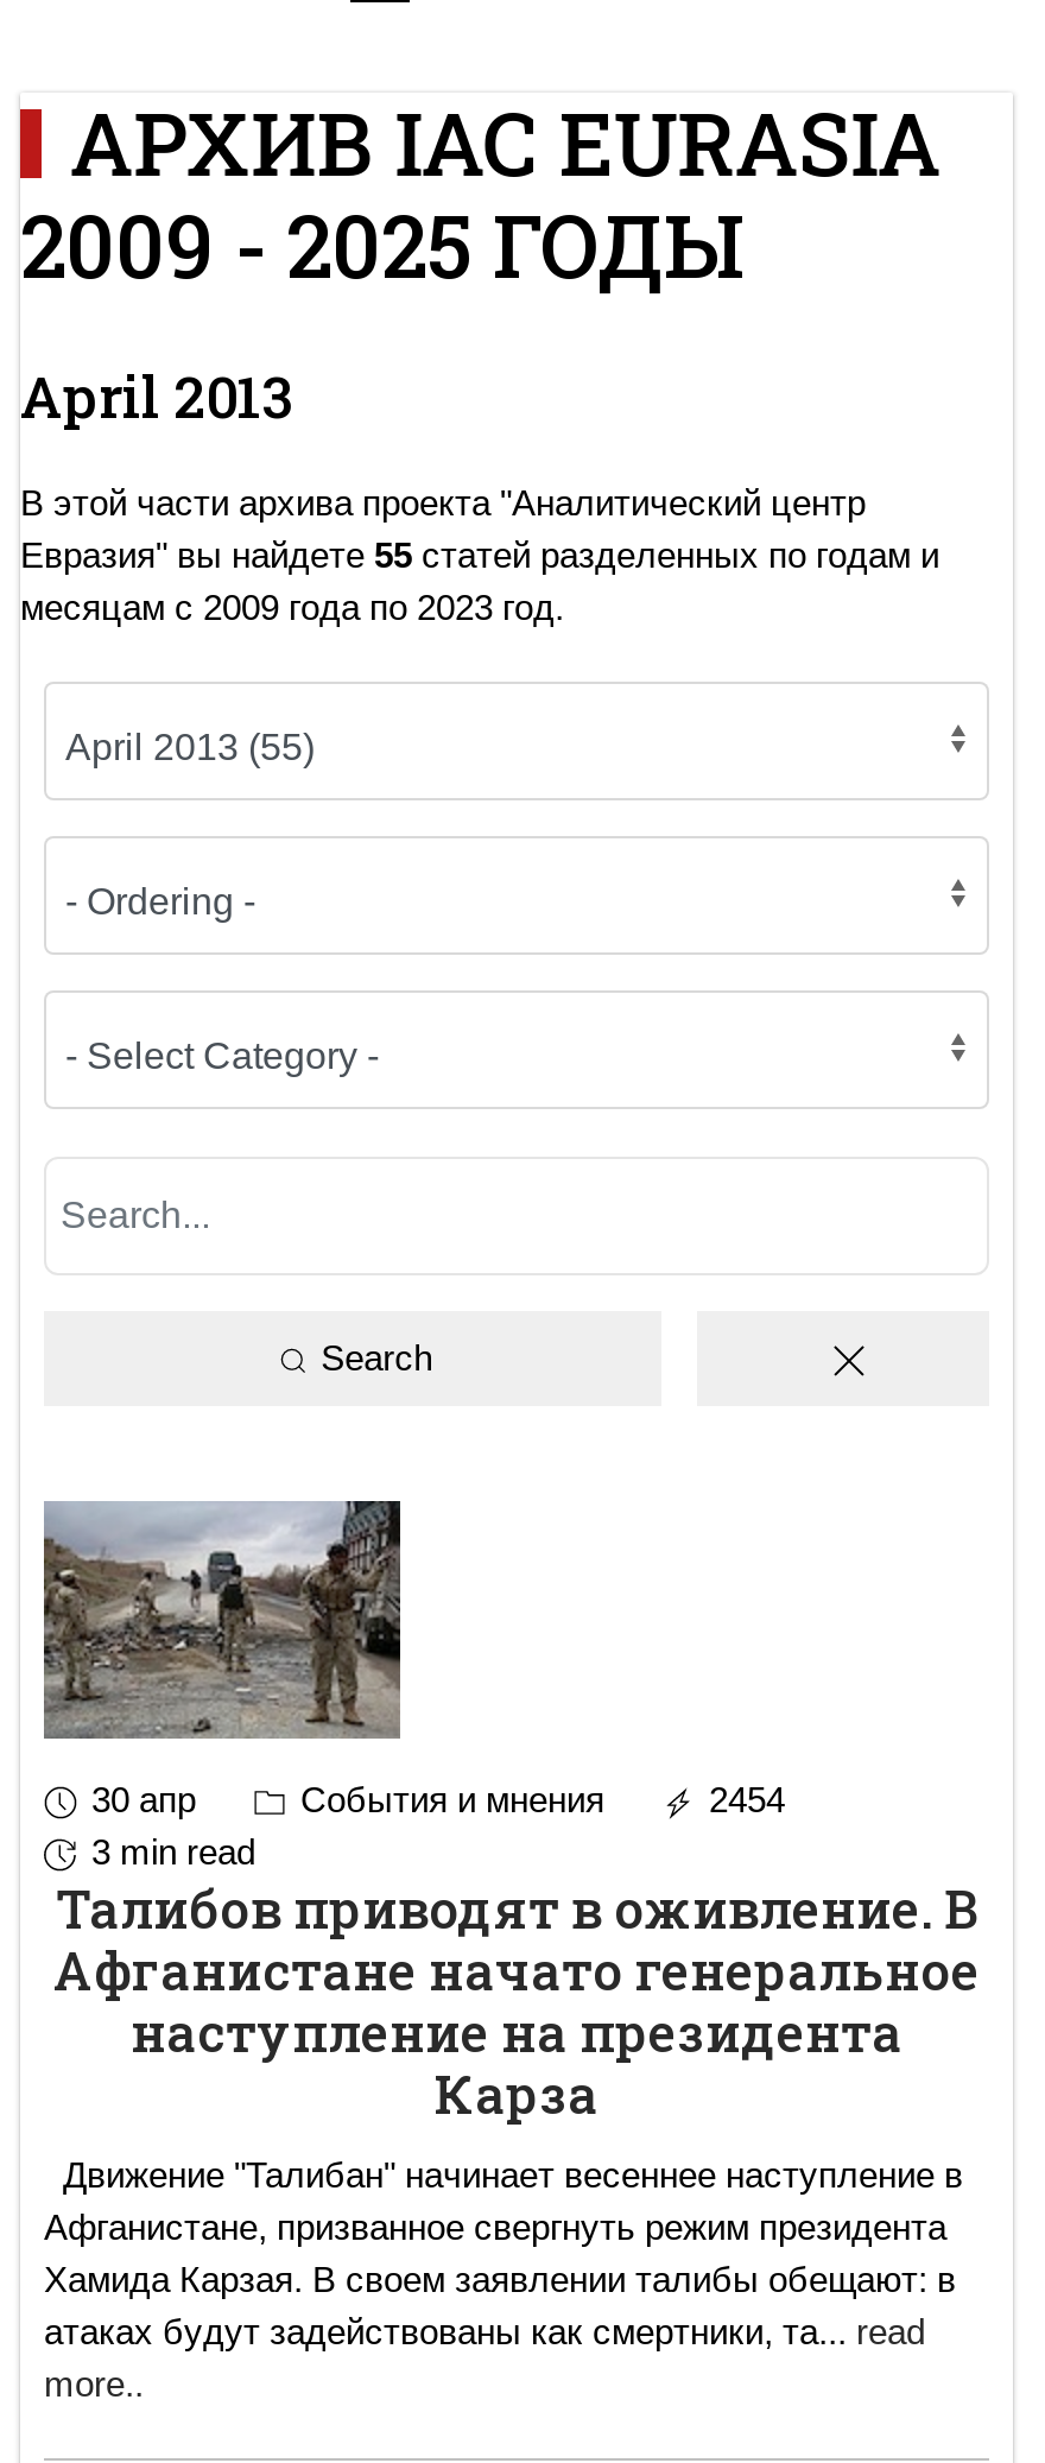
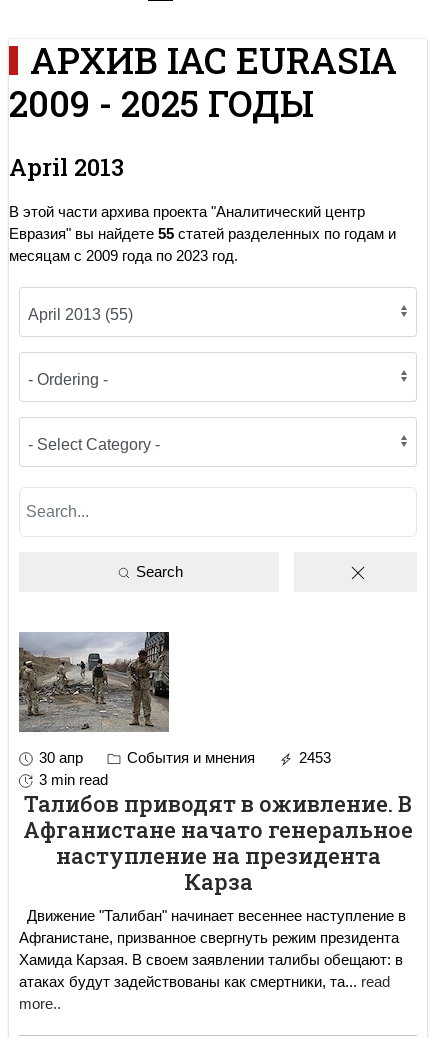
- 2454
+ 2453
